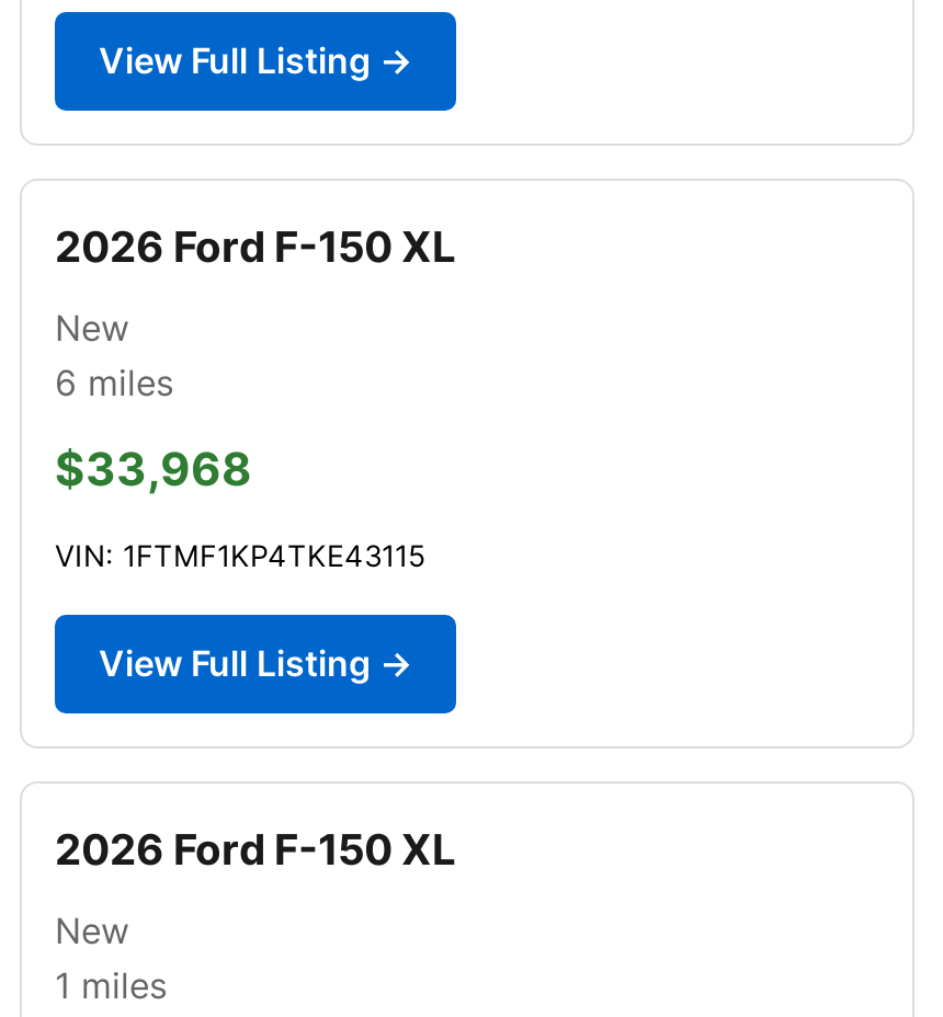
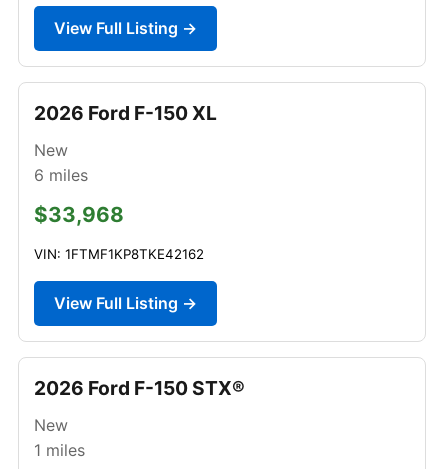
- VIN: 1FTMF1KP4TKE43115
+ VIN: 1FTMF1KP8TKE42162

- 2026 Ford F-150 XL
+ 2026 Ford F-150 STX®
